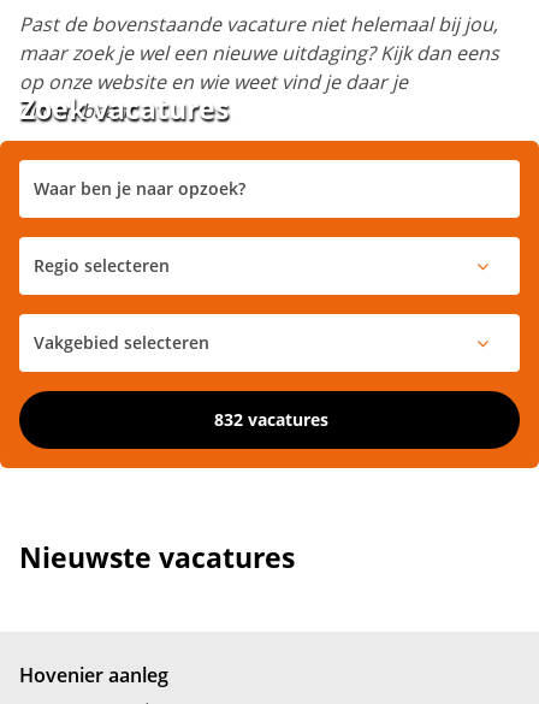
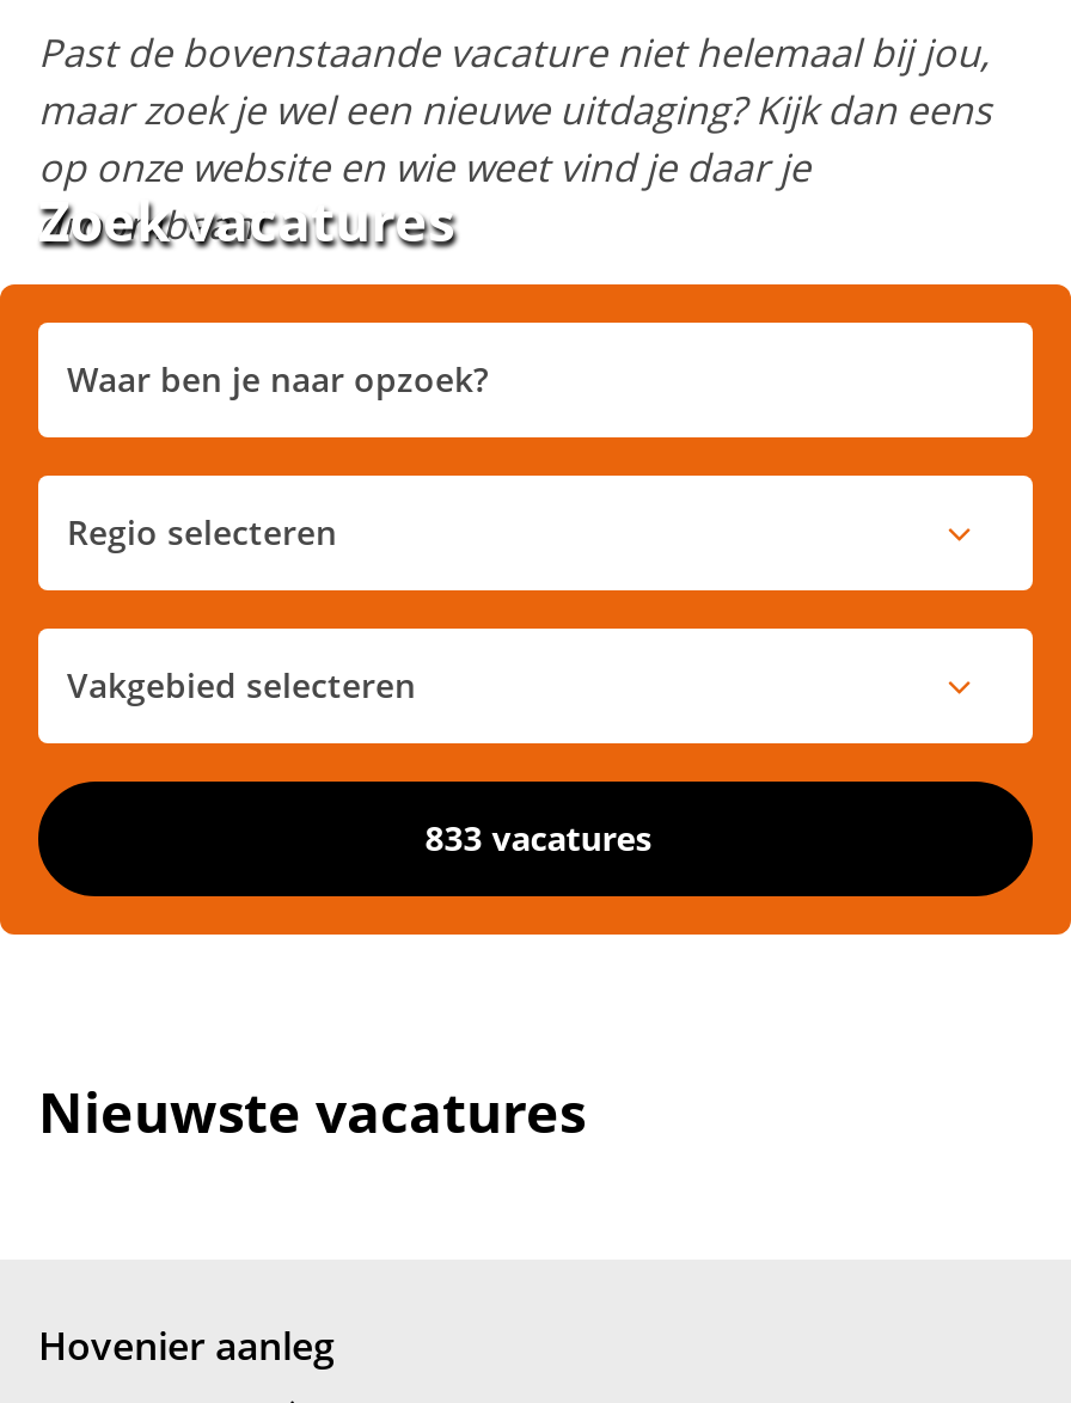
- 832 vacatures
+ 833 vacatures
